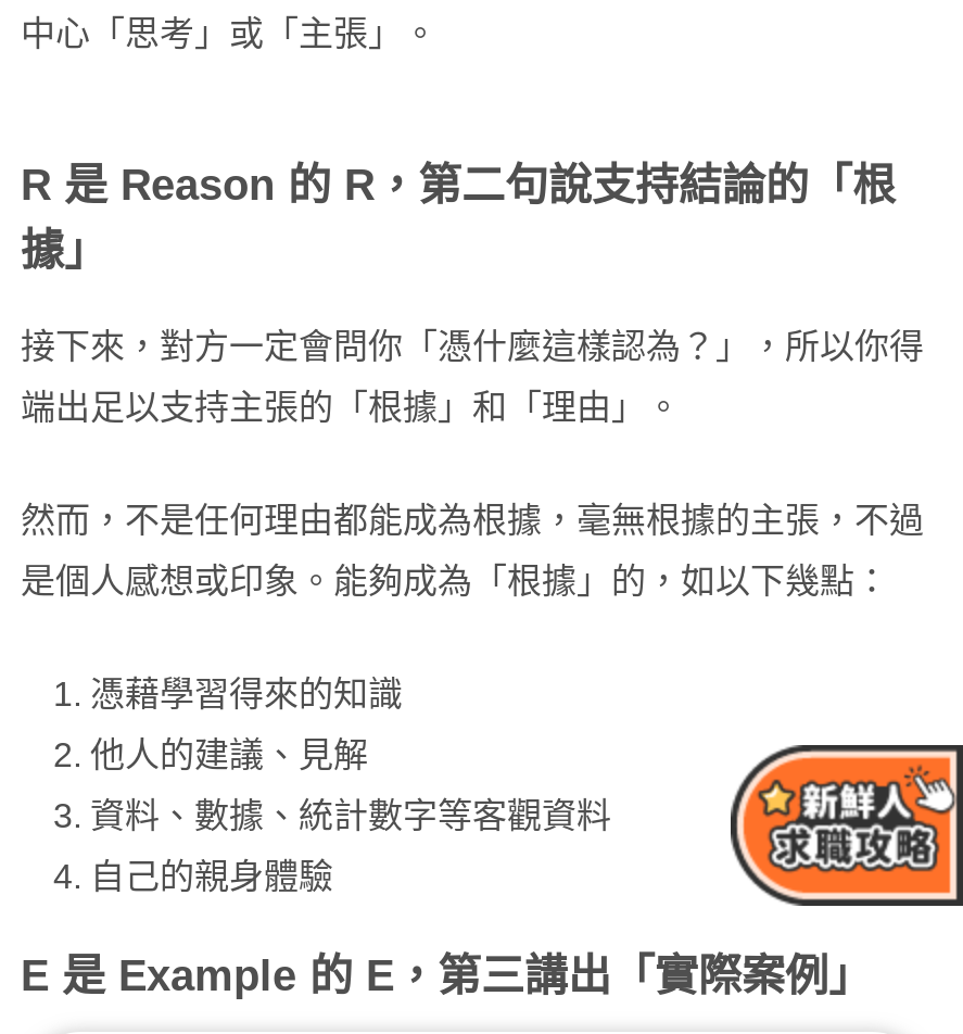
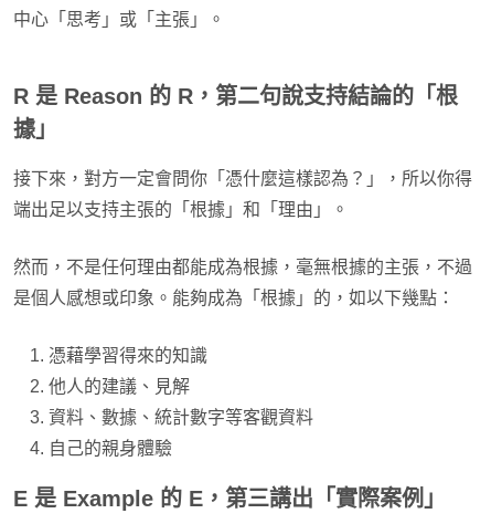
- [image]
